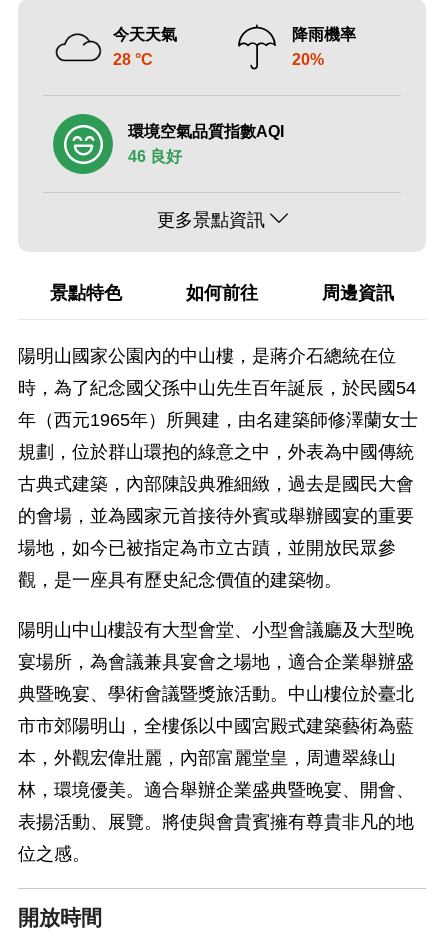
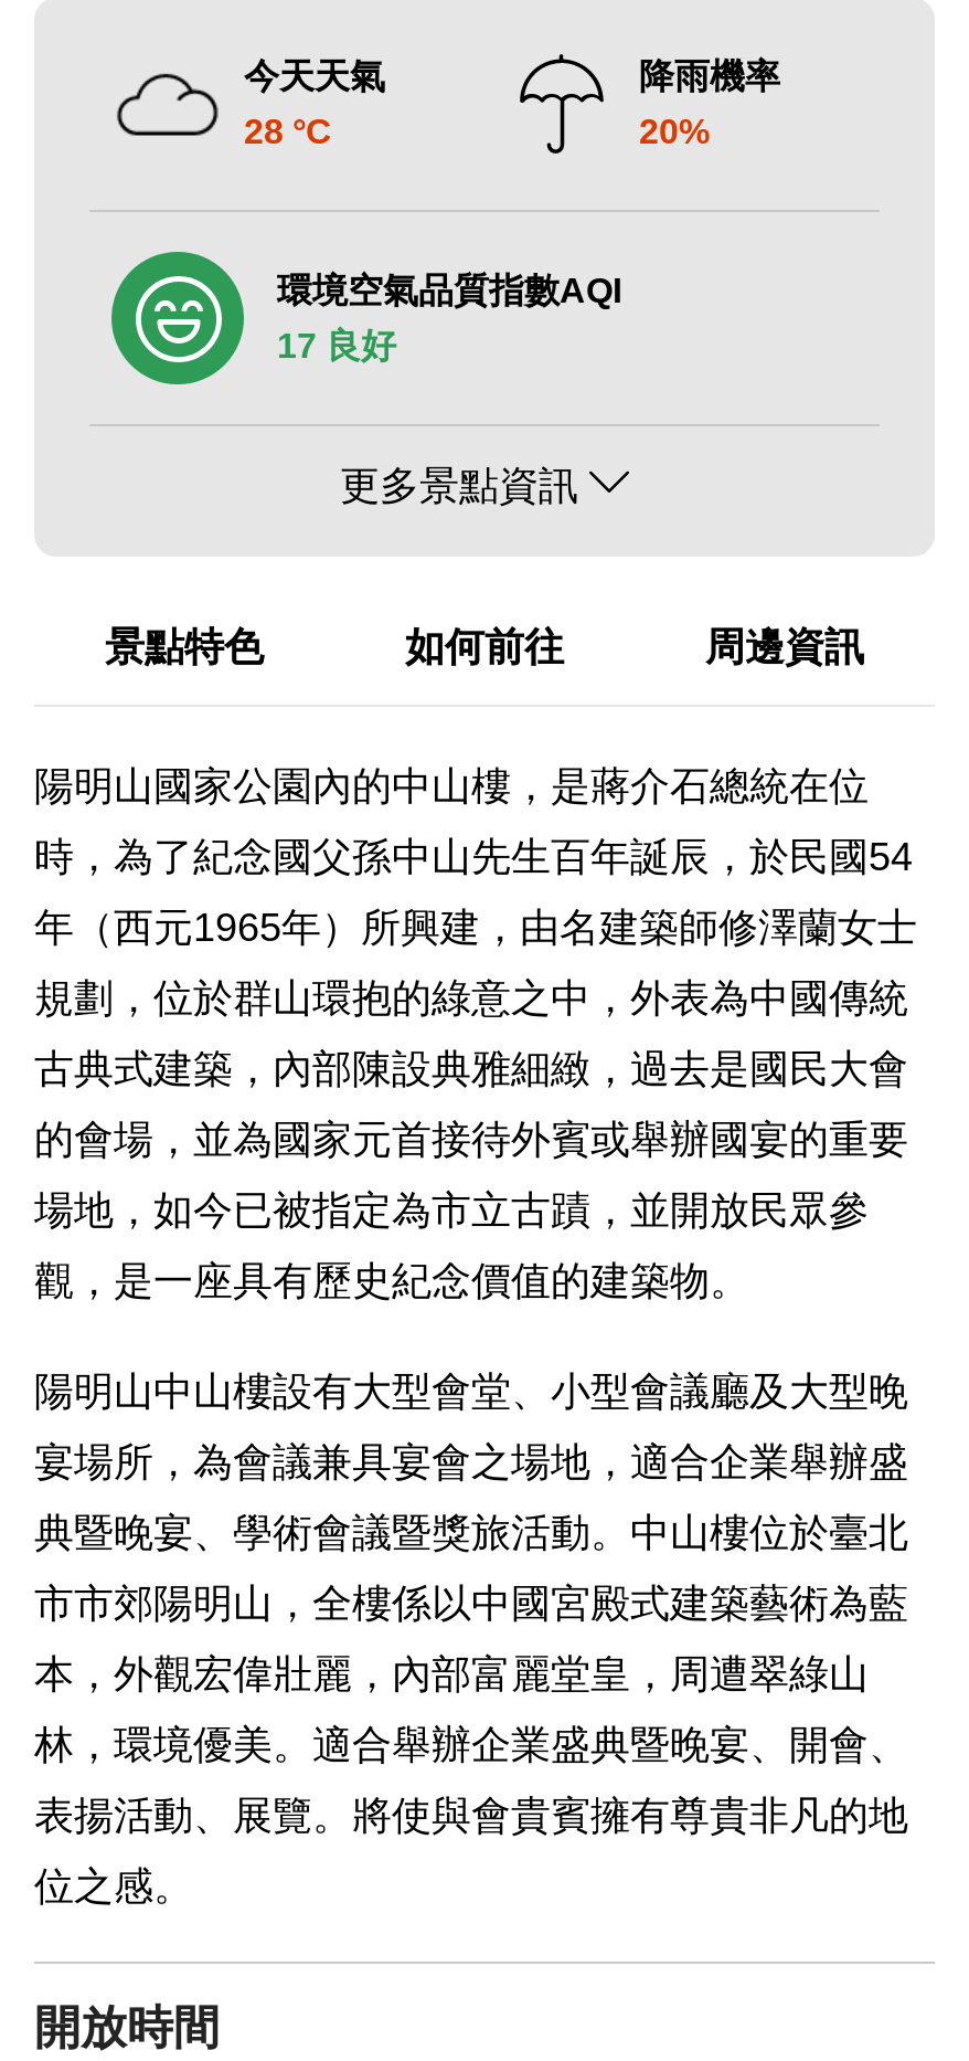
- 46 良好
+ 17 良好
